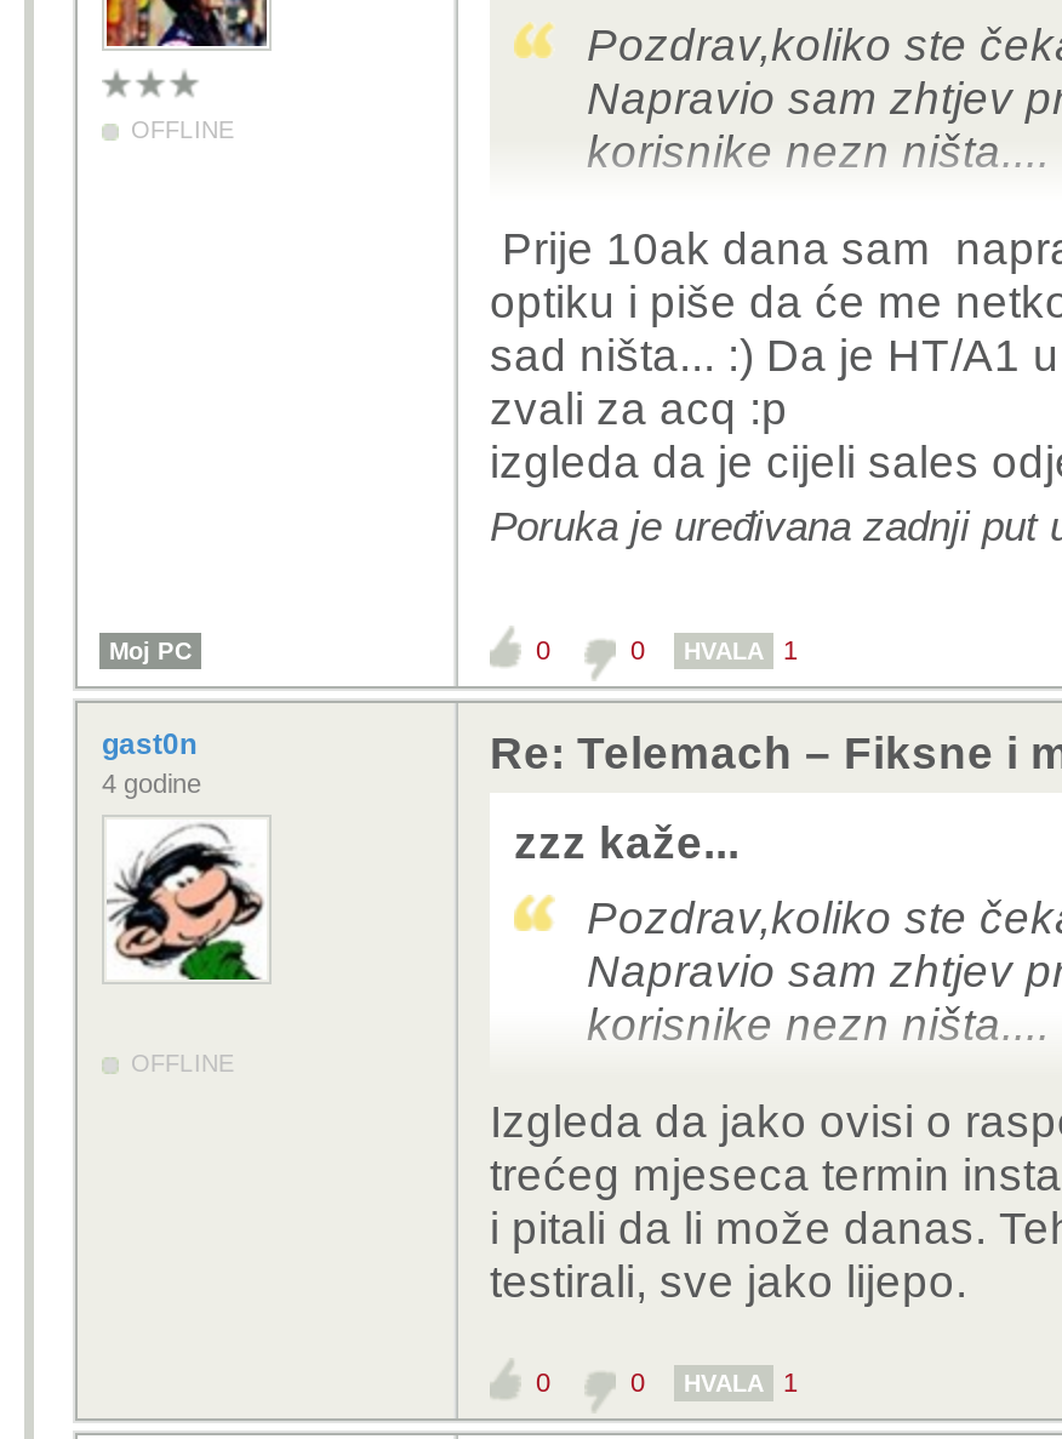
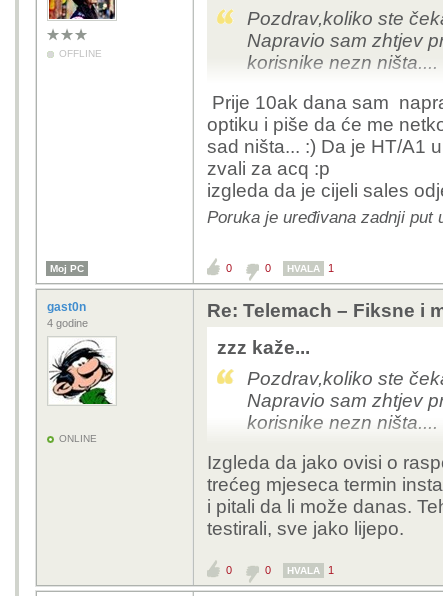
- OFFLINE
+ ONLINE
